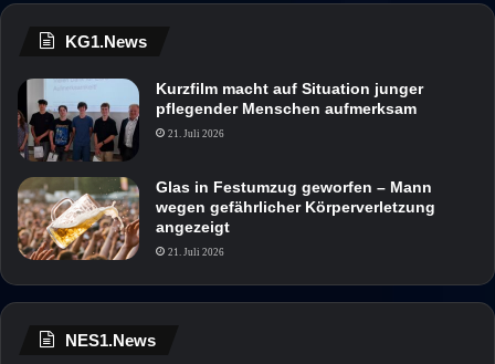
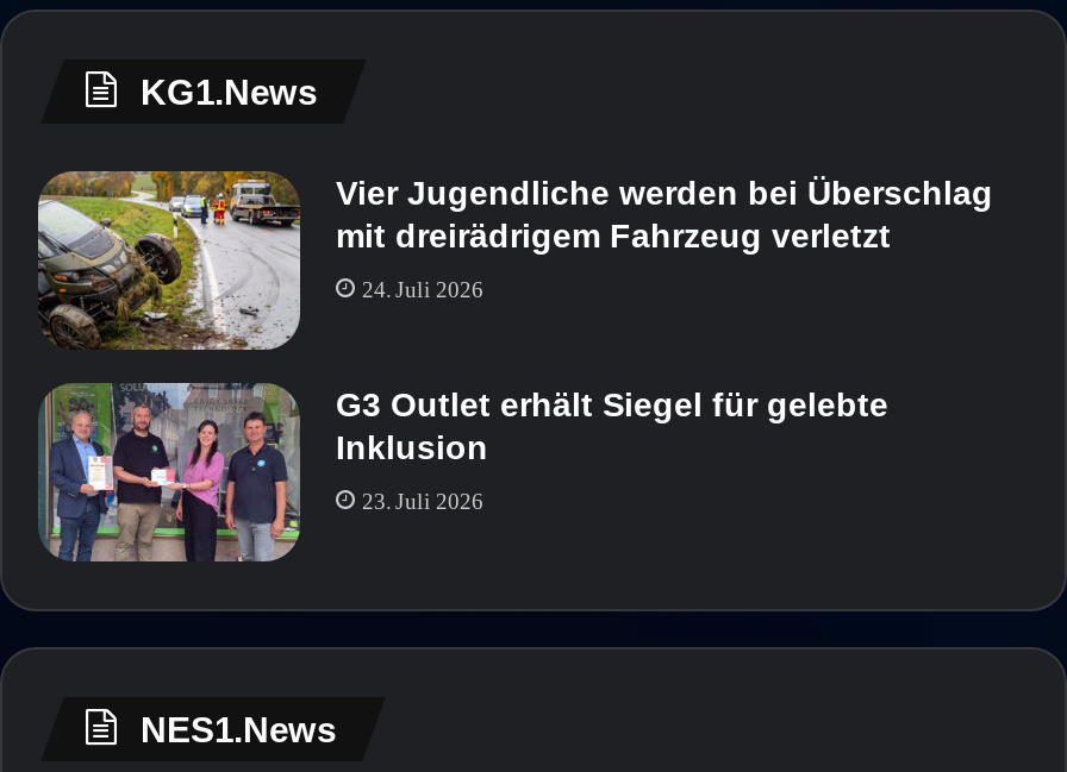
- [image]
- Kurzfilm macht auf Situation junger
- pflegender Menschen aufmerksam
+ [image]
+ Vier Jugendliche werden bei Überschlag
+ mit dreirädrigem Fahrzeug verletzt

- 21. Juli 2026
+ 24. Juli 2026

- [image]
- Glas in Festumzug geworfen – Mann
- wegen gefährlicher Körperverletzung
- angezeigt
+ [image]
+ G3 Outlet erhält Siegel für gelebte
+ Inklusion

- 21. Juli 2026
+ 23. Juli 2026
